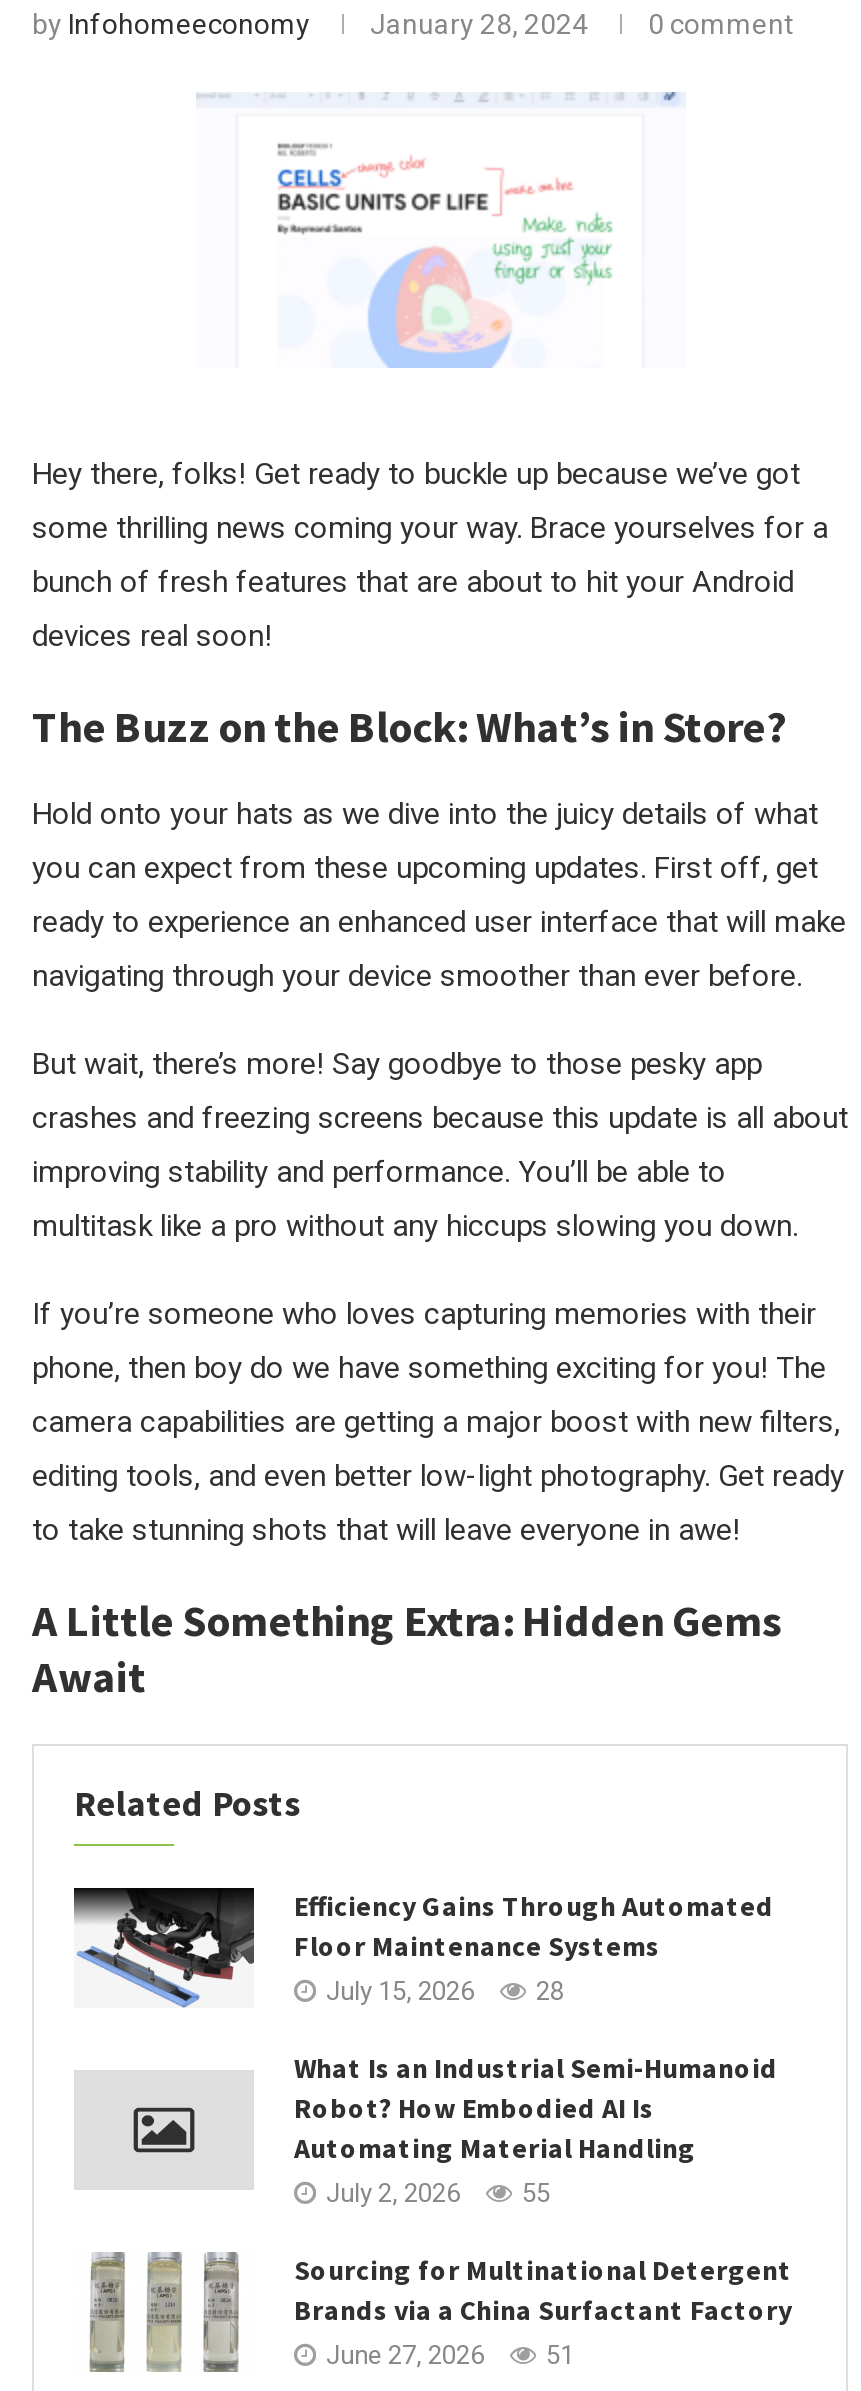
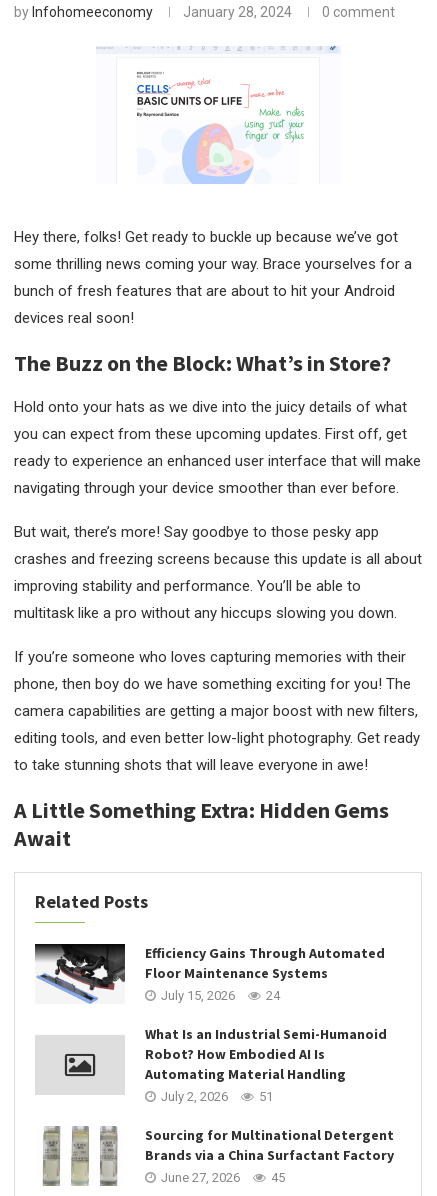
- 28
+ 24

- 55
+ 51

- 51
+ 45
